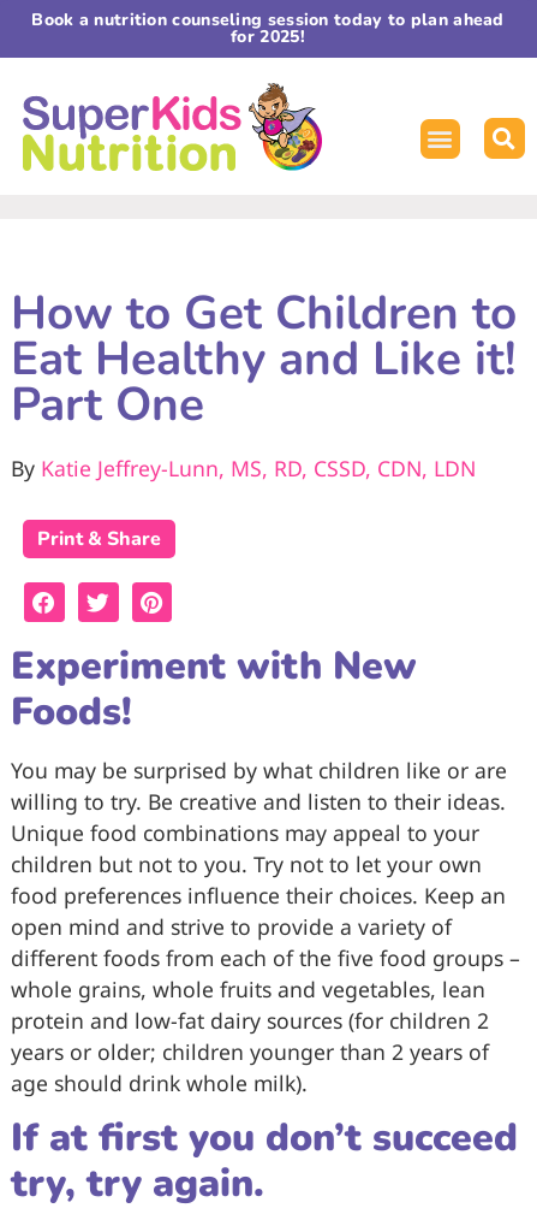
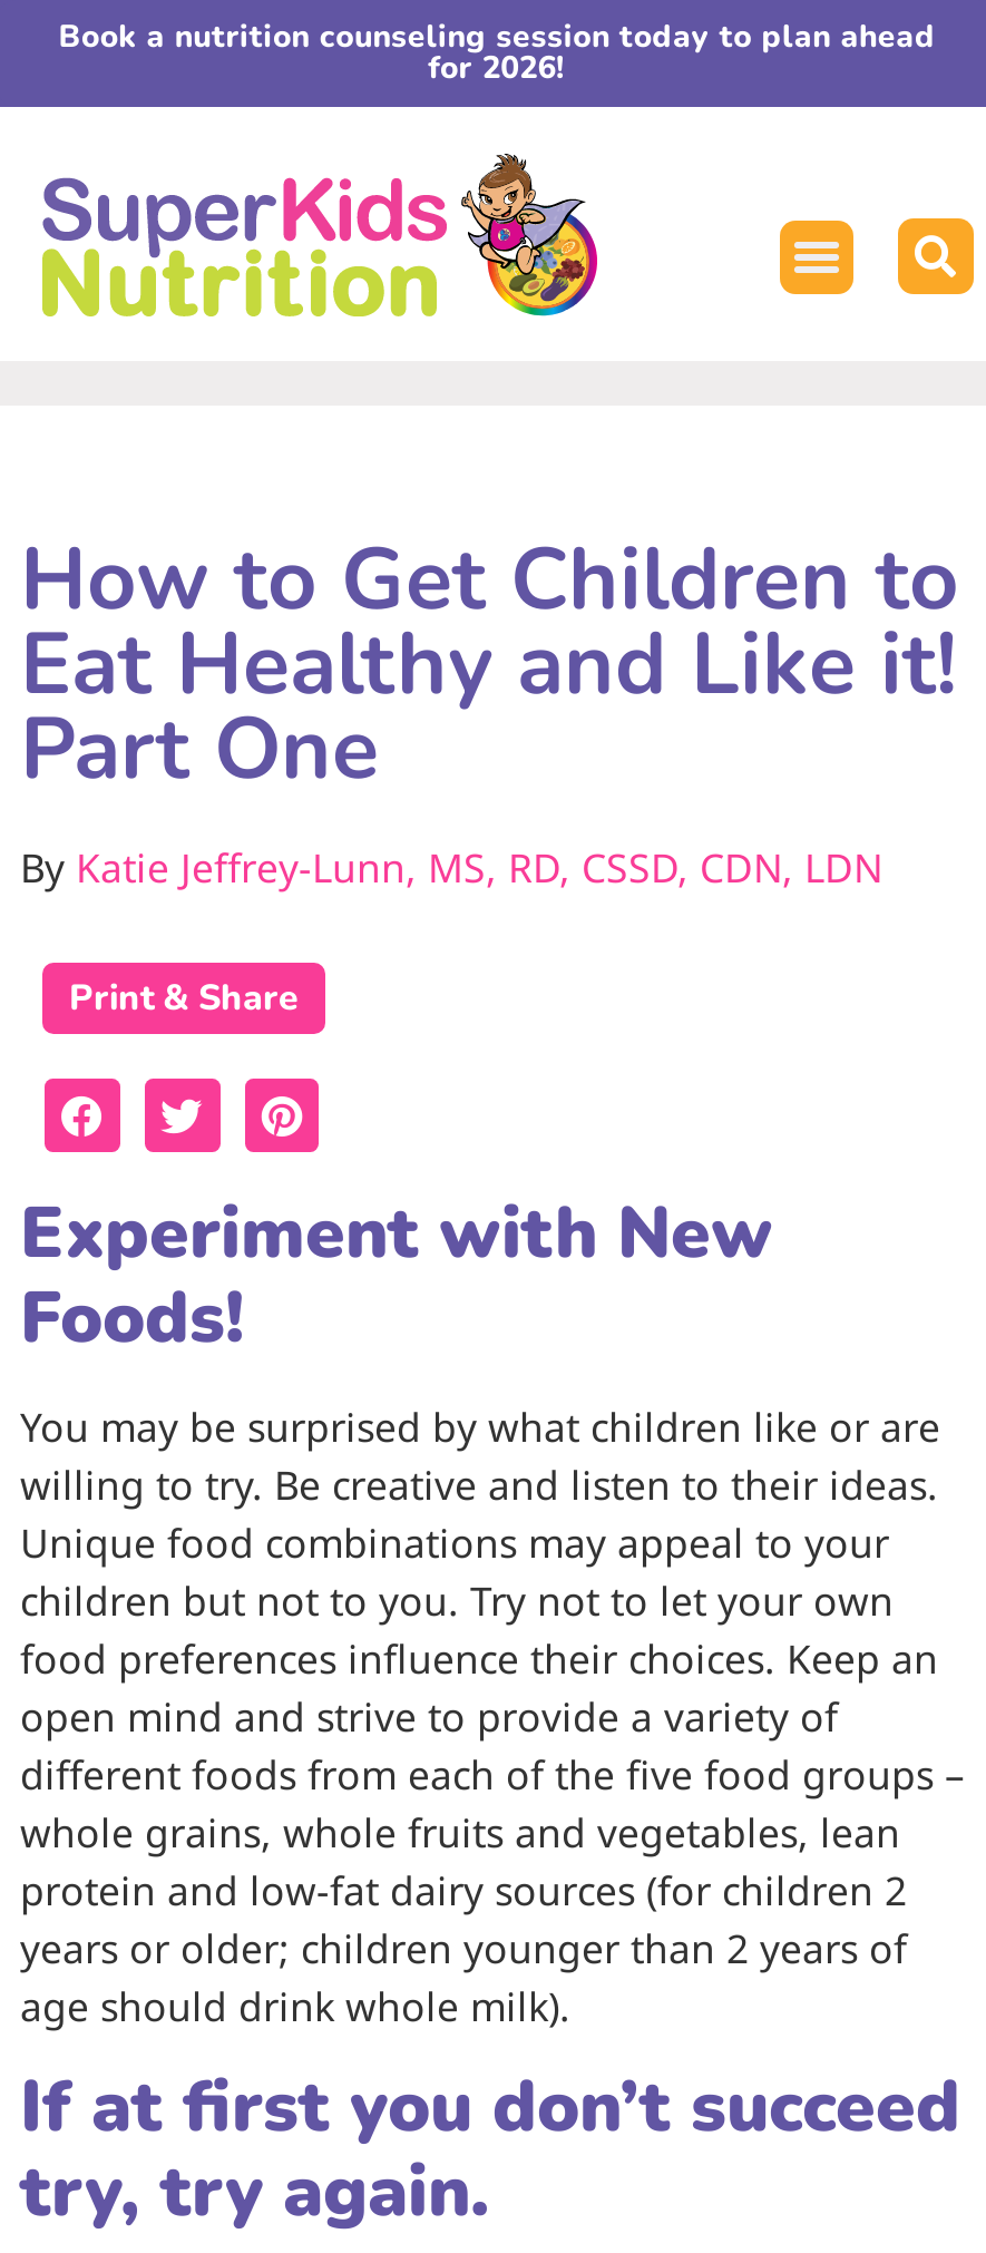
- for 2025!
+ for 2026!
